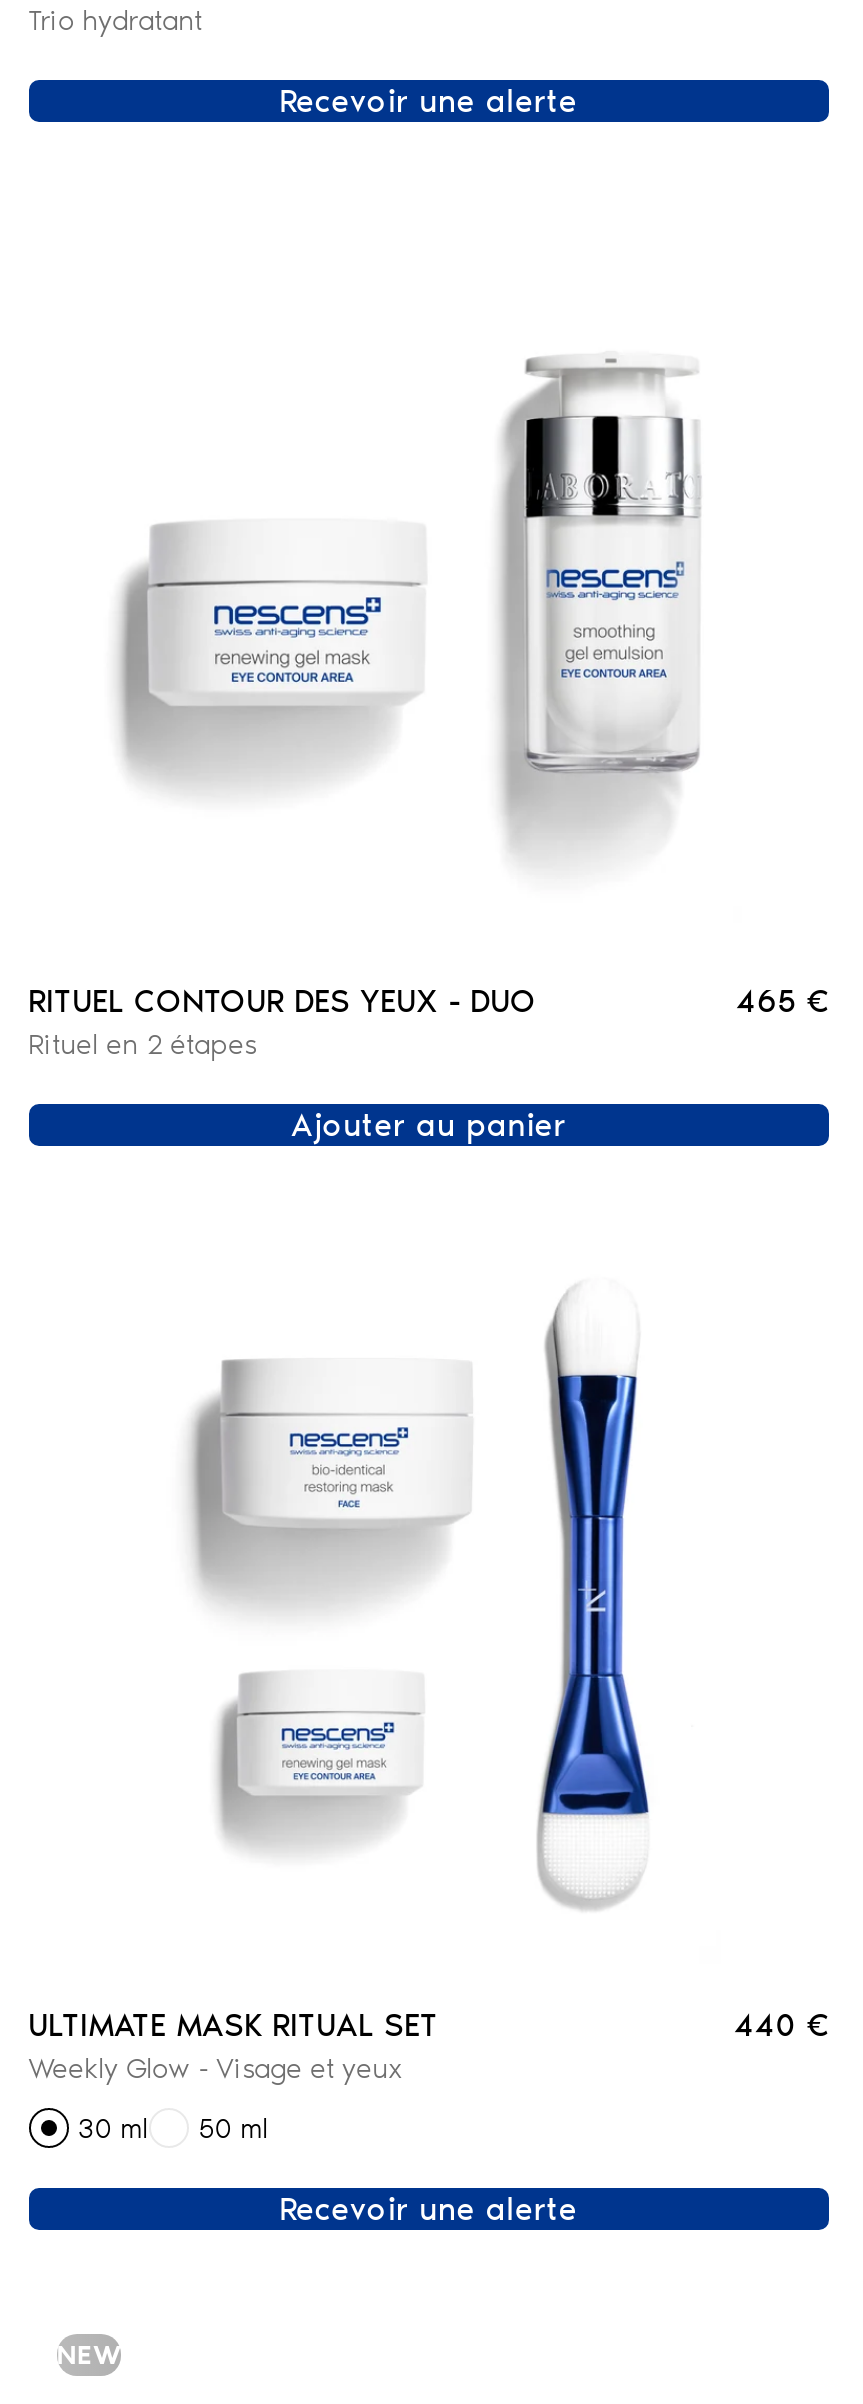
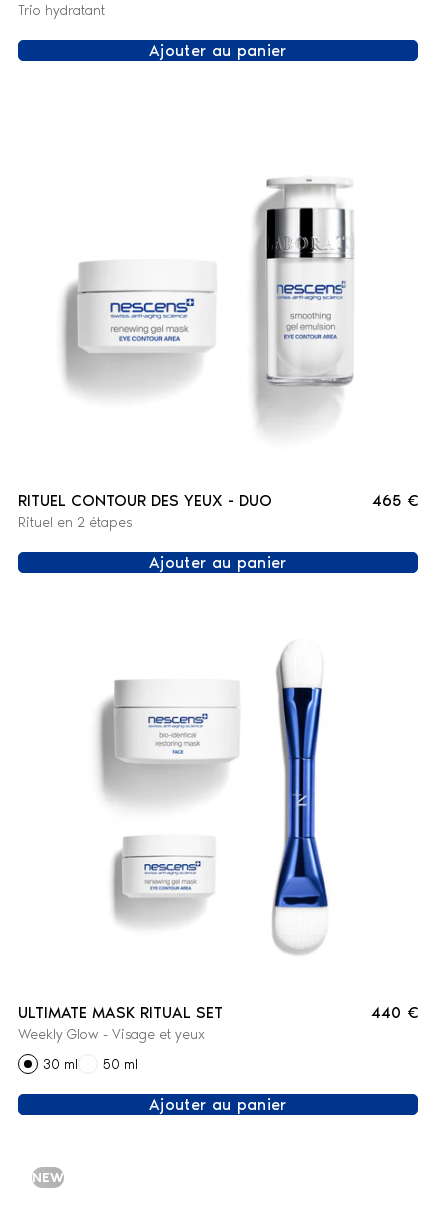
- Recevoir une alerte
+ Ajouter au panier

- Recevoir une alerte
+ Ajouter au panier
